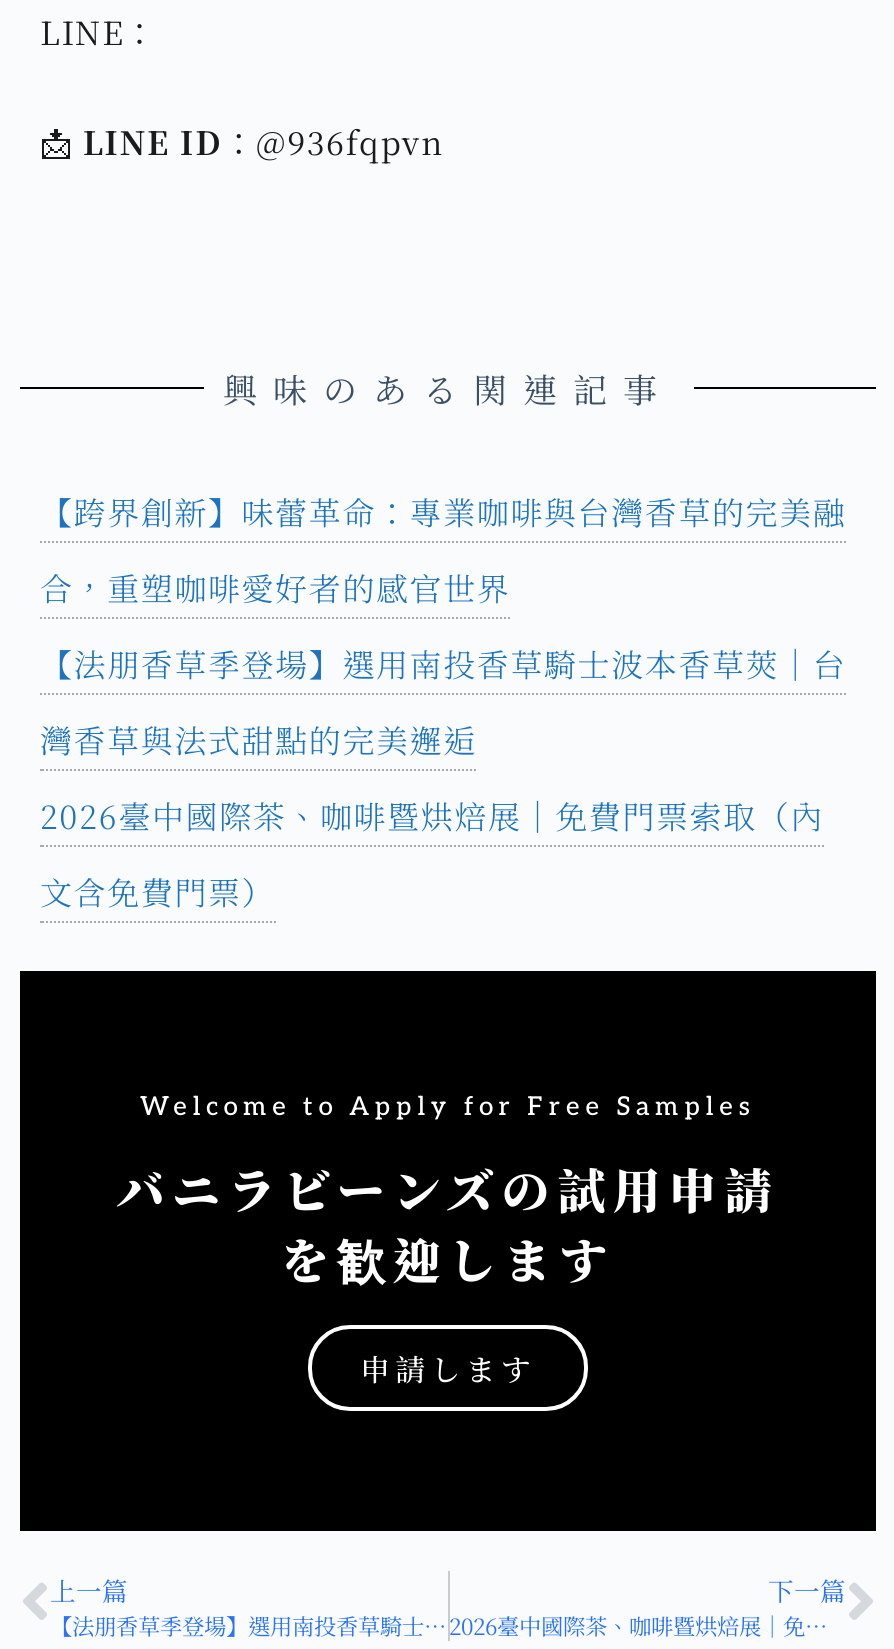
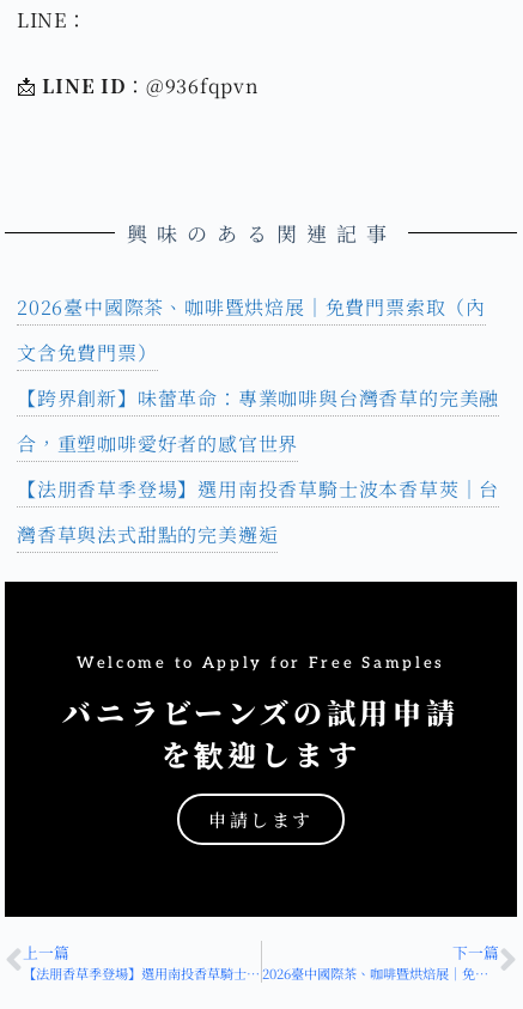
moved down: 【跨界創新】味蕾革命：專業咖啡與台灣香草的完美融 | 合，重塑咖啡愛好者的感官世界 | 【法朋香草季登場】選用南投香草騎士波本香草莢｜台 | 灣香草與法式甜點的完美邂逅

moved up: 2026臺中國際茶、咖啡暨烘焙展｜免費門票索取（內 | 文含免費門票）
